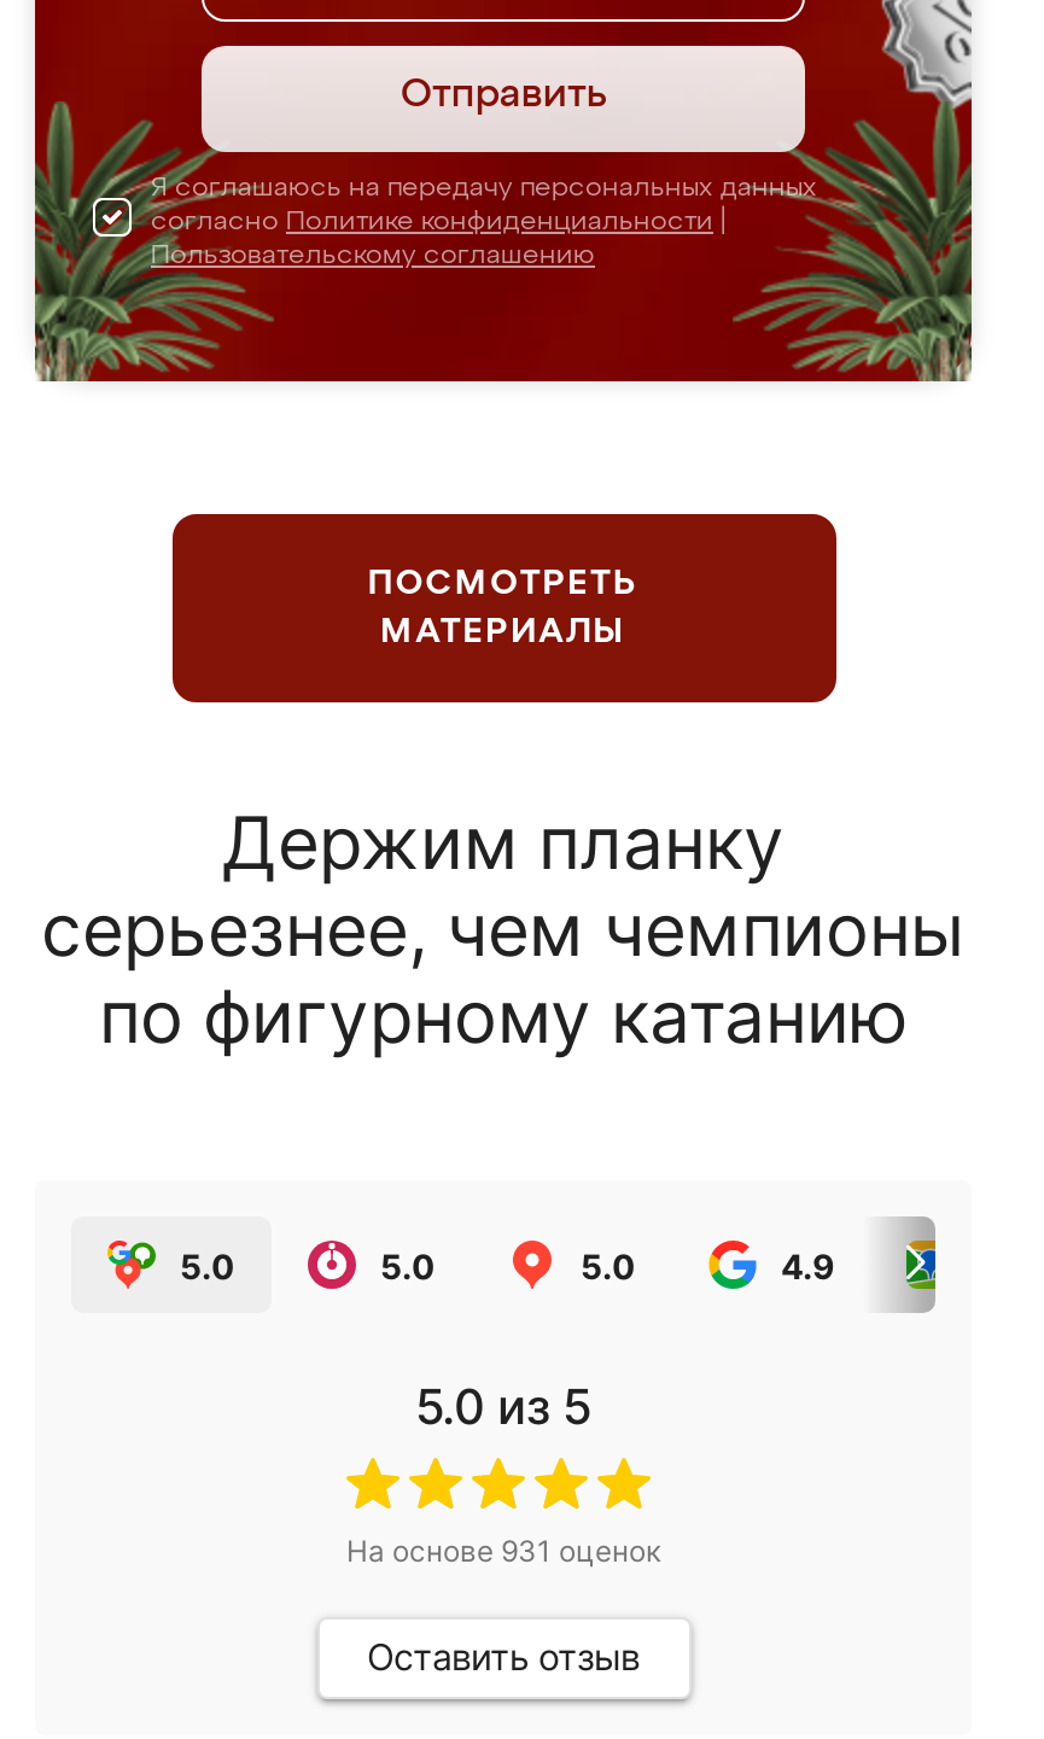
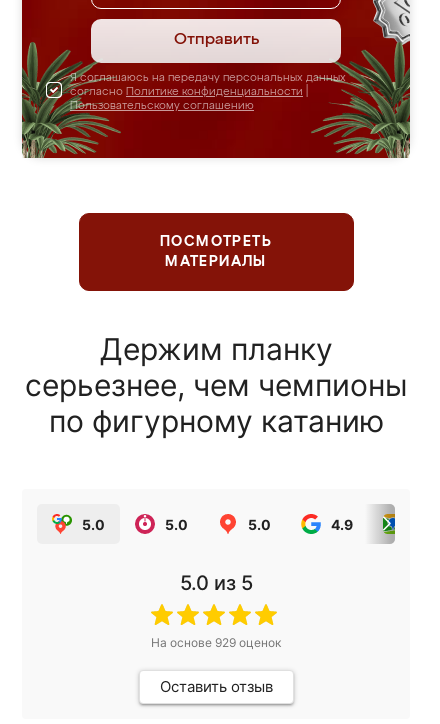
- На основе 931 оценок
+ На основе 929 оценок
